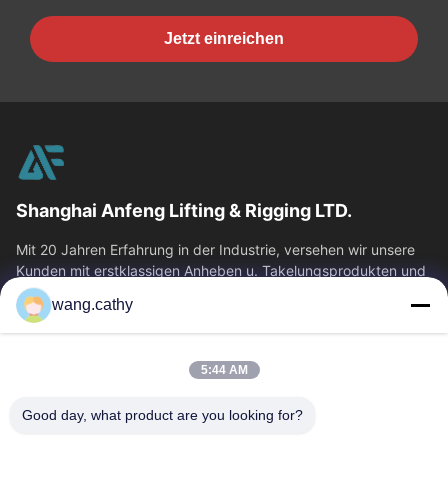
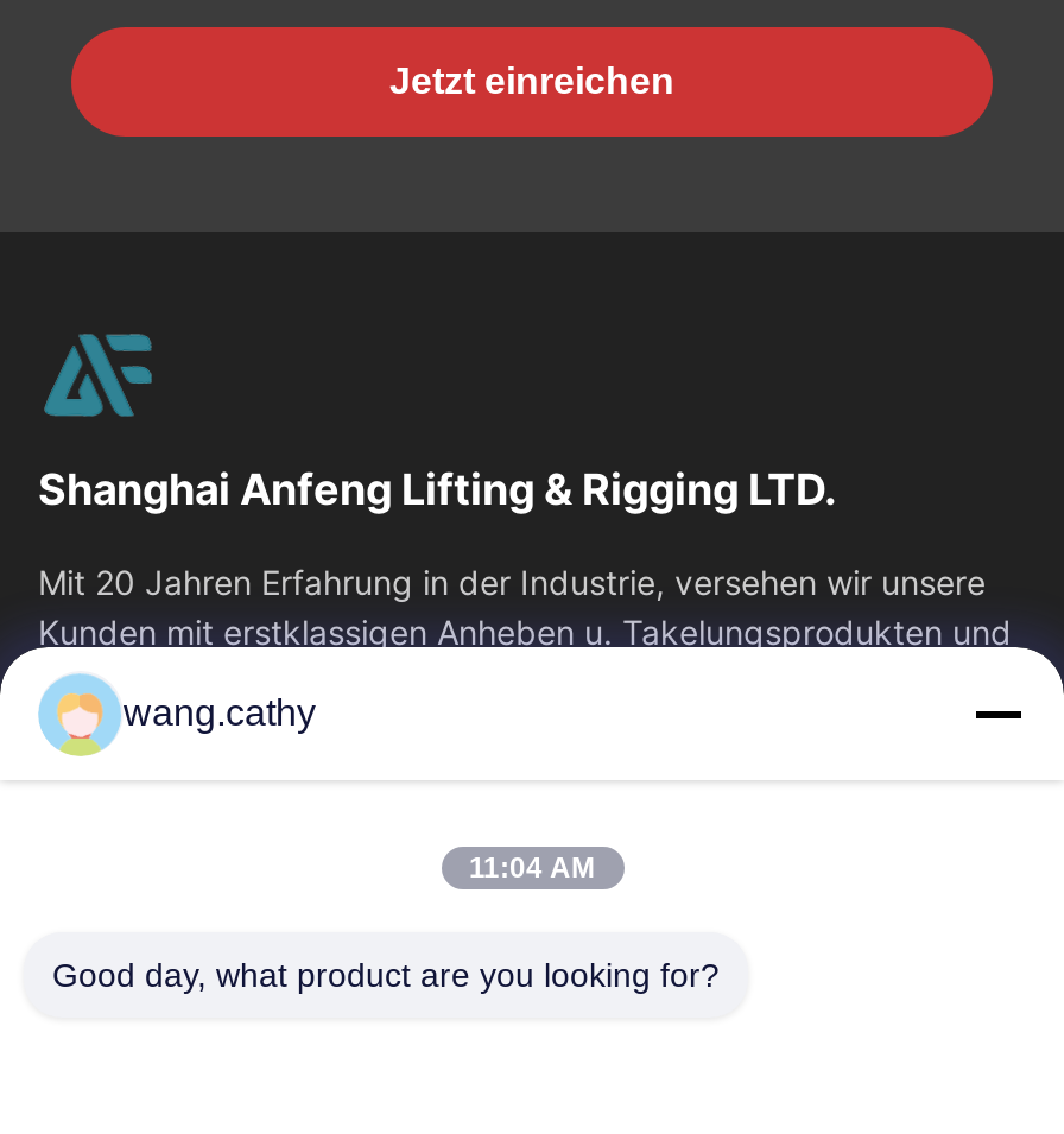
- 5:44 AM
+ 11:04 AM
